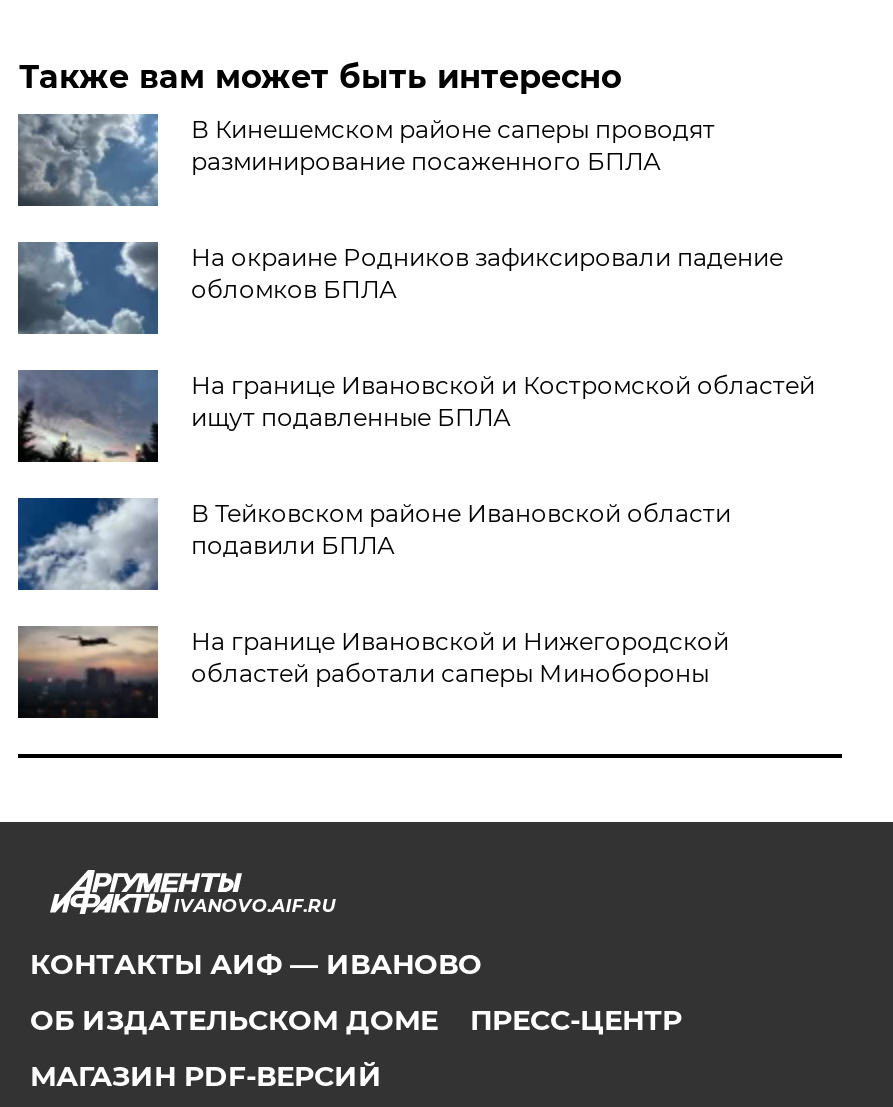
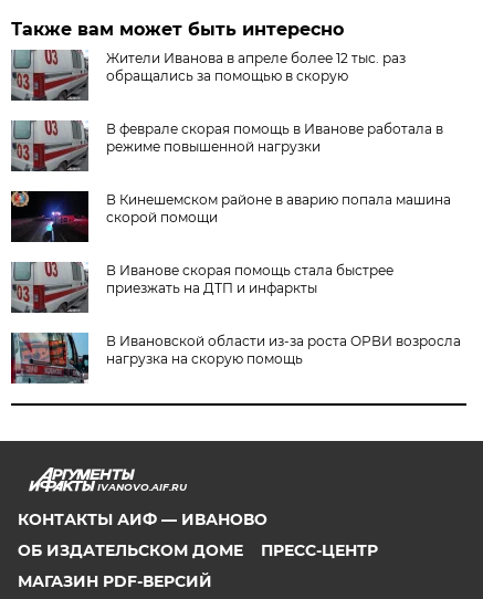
- [image]
- В Кинешемском районе саперы проводят
- разминирование посаженного БПЛА
+ [image]
+ Жители Иванова в апреле более 12 тыс. раз
+ обращались за помощью в скорую

- [image]
- На окраине Родников зафиксировали падение
- обломков БПЛА
+ [image]
+ В феврале скорая помощь в Иванове работала в
+ режиме повышенной нагрузки

- [image]
- На границе Ивановской и Костромской областей
- ищут подавленные БПЛА
+ [image]
+ В Кинешемском районе в аварию попала машина
+ скорой помощи

- [image]
- В Тейковском районе Ивановской области
- подавили БПЛА
+ [image]
+ В Иванове скорая помощь стала быстрее
+ приезжать на ДТП и инфаркты

- [image]
- На границе Ивановской и Нижегородской
- областей работали саперы Минобороны
+ [image]
+ В Ивановской области из-за роста ОРВИ возросла
+ нагрузка на скорую помощь
